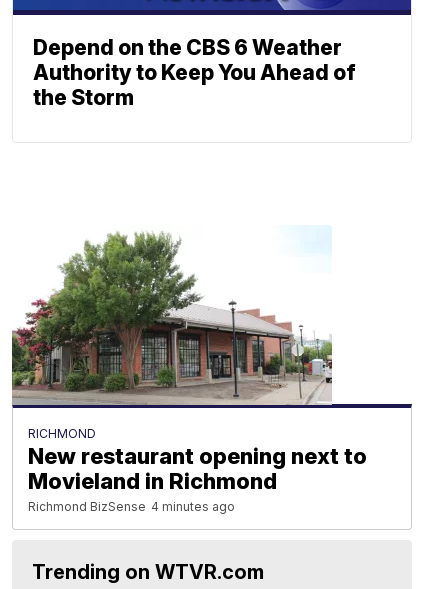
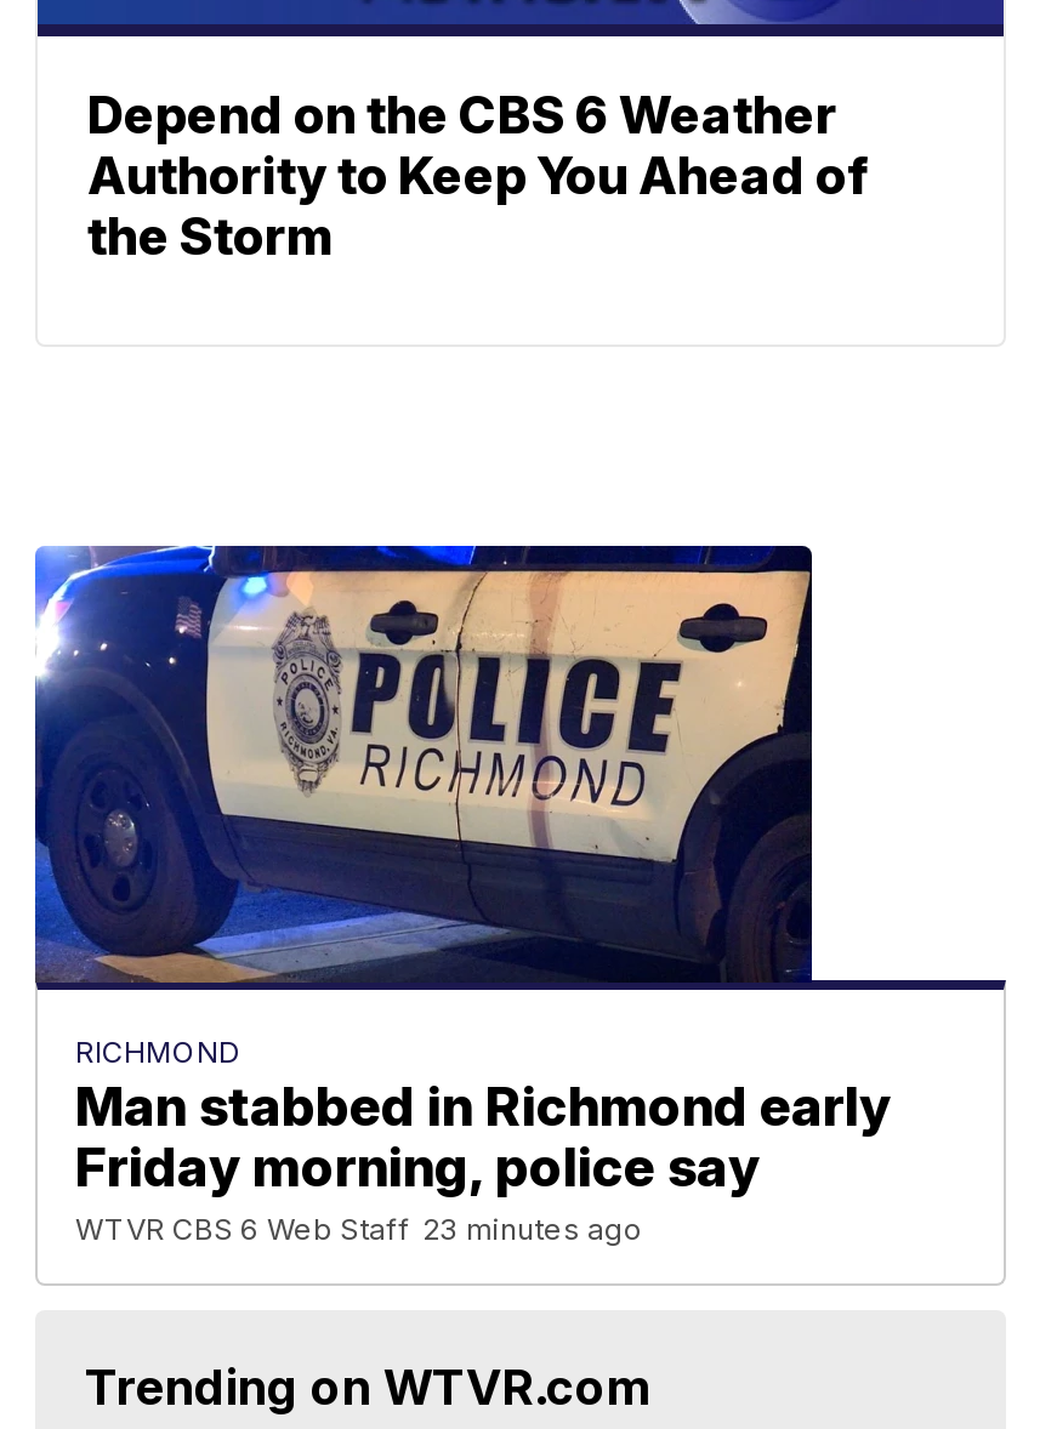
- [image]
- New restaurant opening next to
- Movieland in Richmond
- Richmond BizSense 4 minutes ago
+ [image]
+ Man stabbed in Richmond early
+ Friday morning, police say
+ WTVR CBS 6 Web Staff 23 minutes ago
